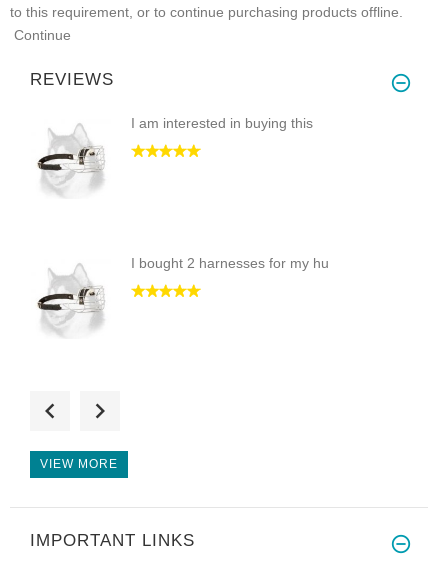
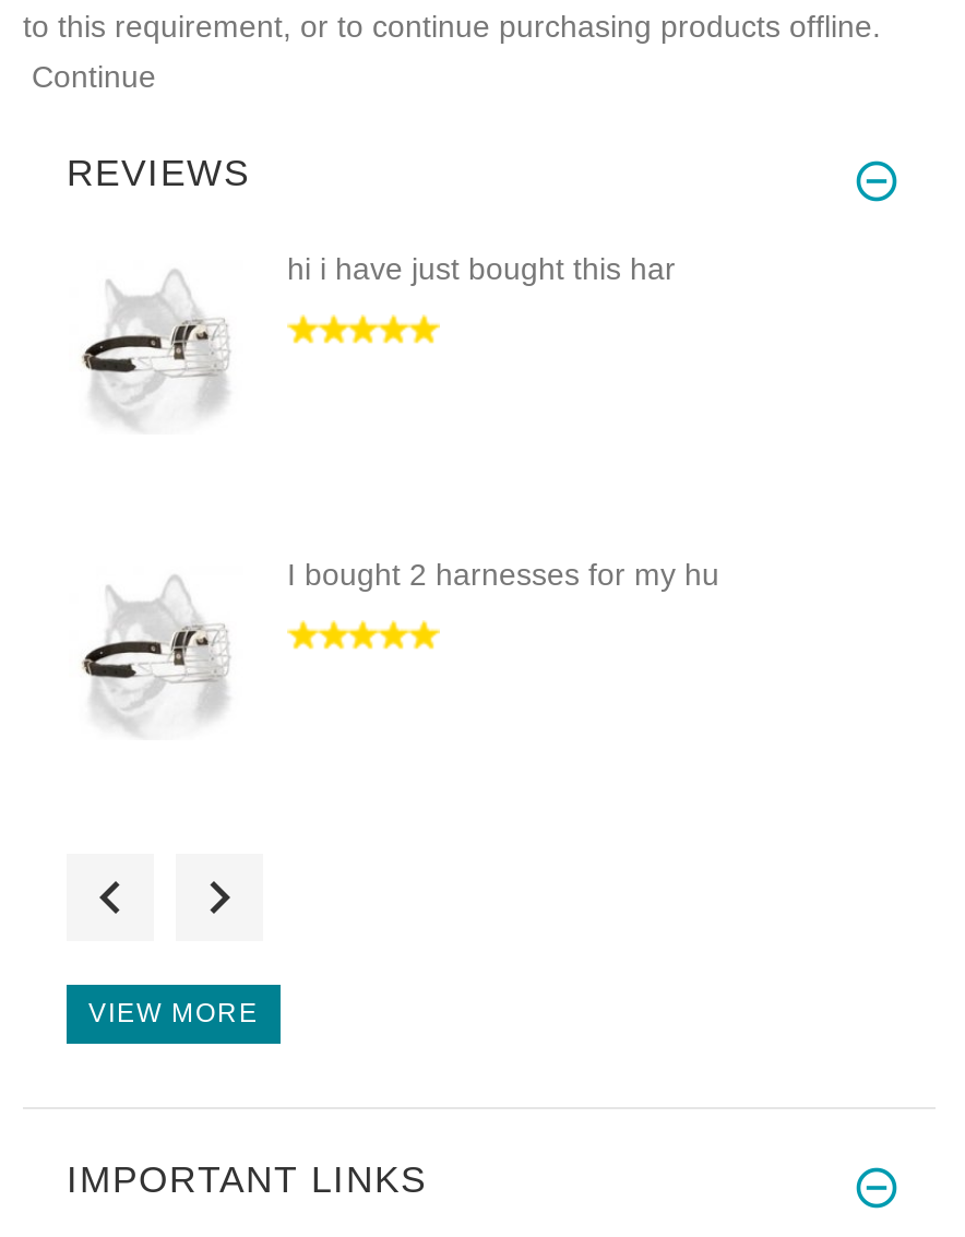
- I am interested in buying this
+ hi i have just bought this har
